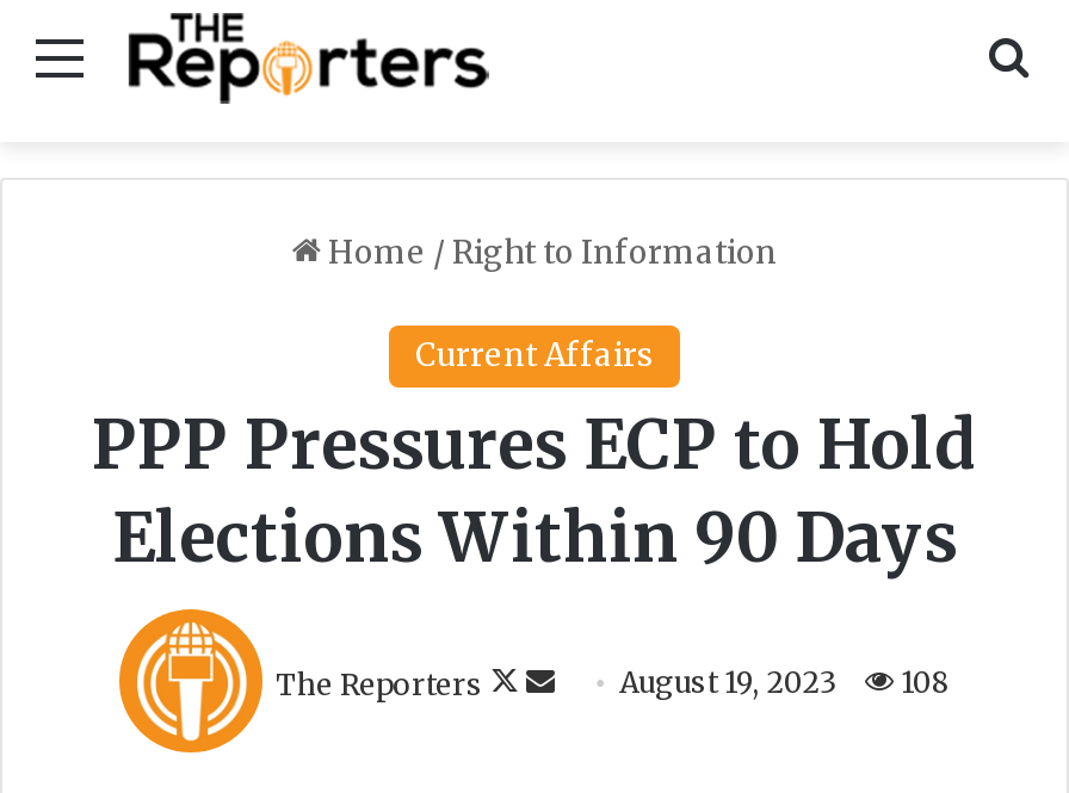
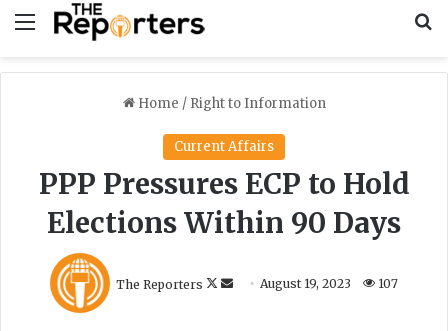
- August 19, 2023 108
+ August 19, 2023 107
